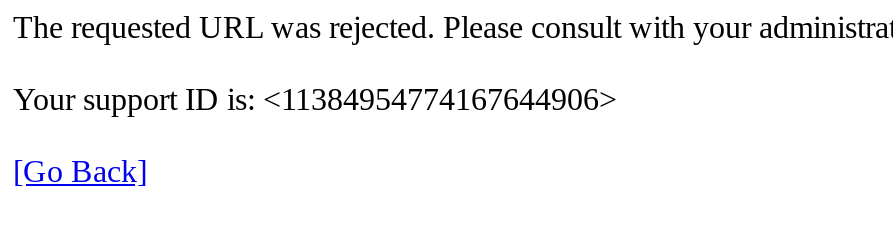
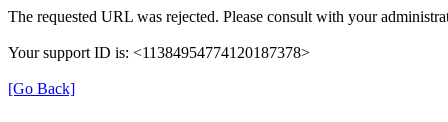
- Your support ID is: <11384954774167644906>
+ Your support ID is: <11384954774120187378>
